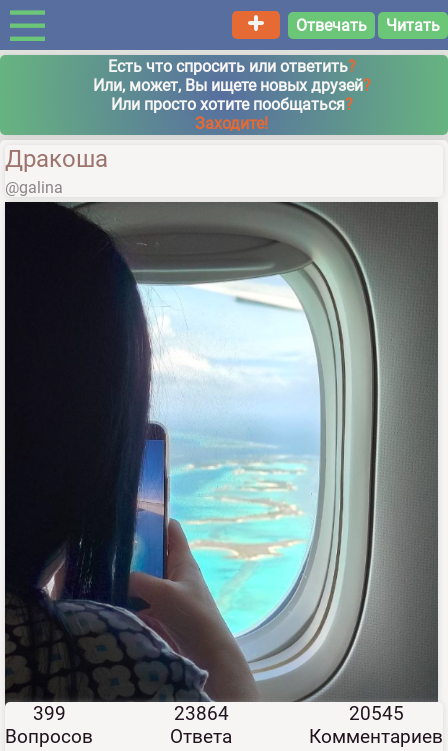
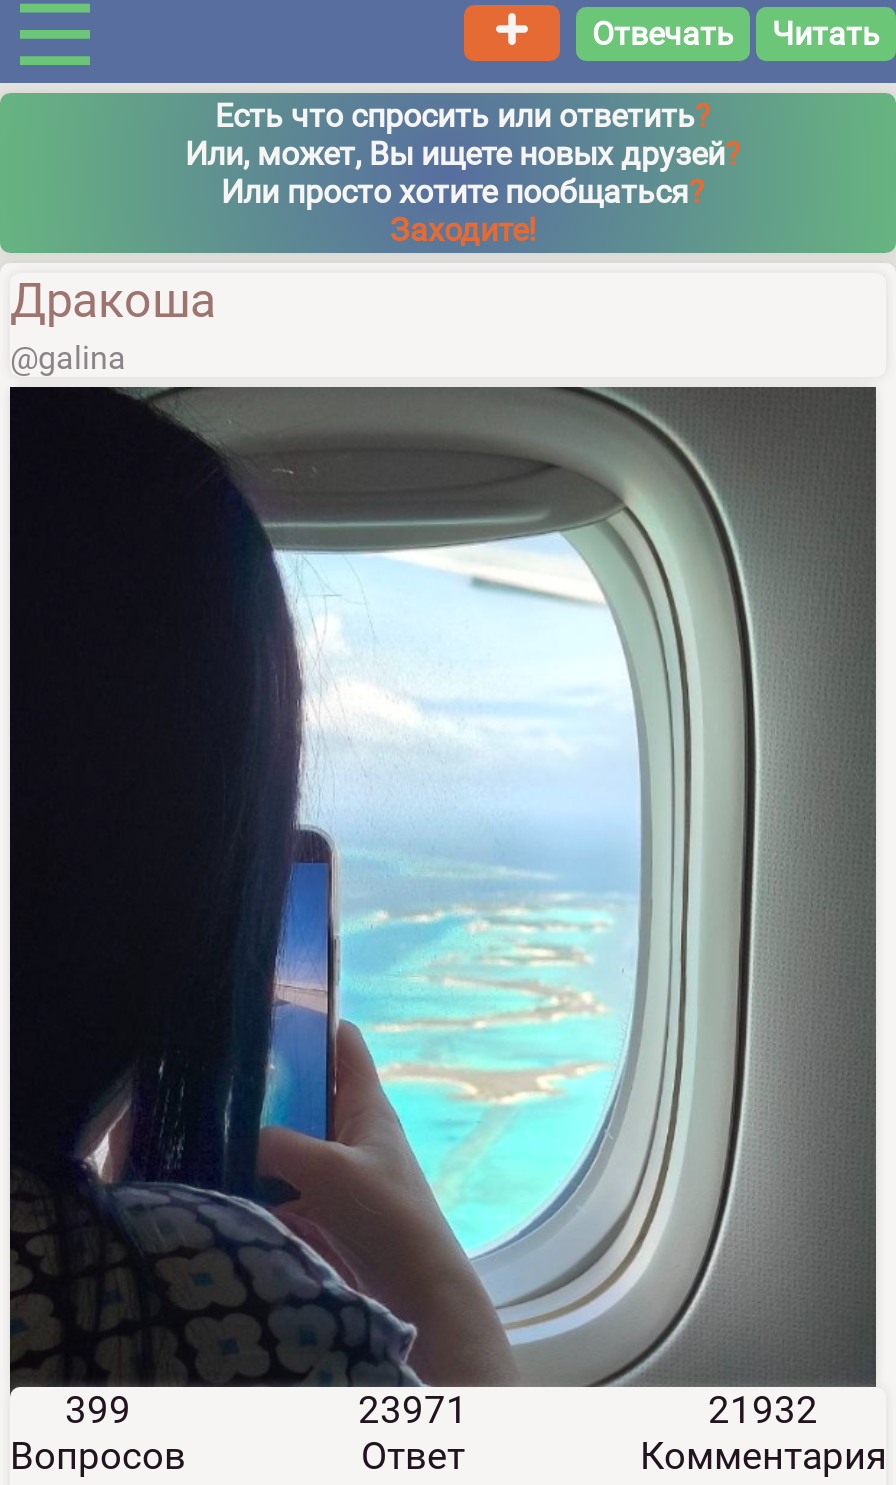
- 23864
- Ответа
+ 23971
+ Ответ

- 20545
- Комментариев
+ 21932
+ Комментария
